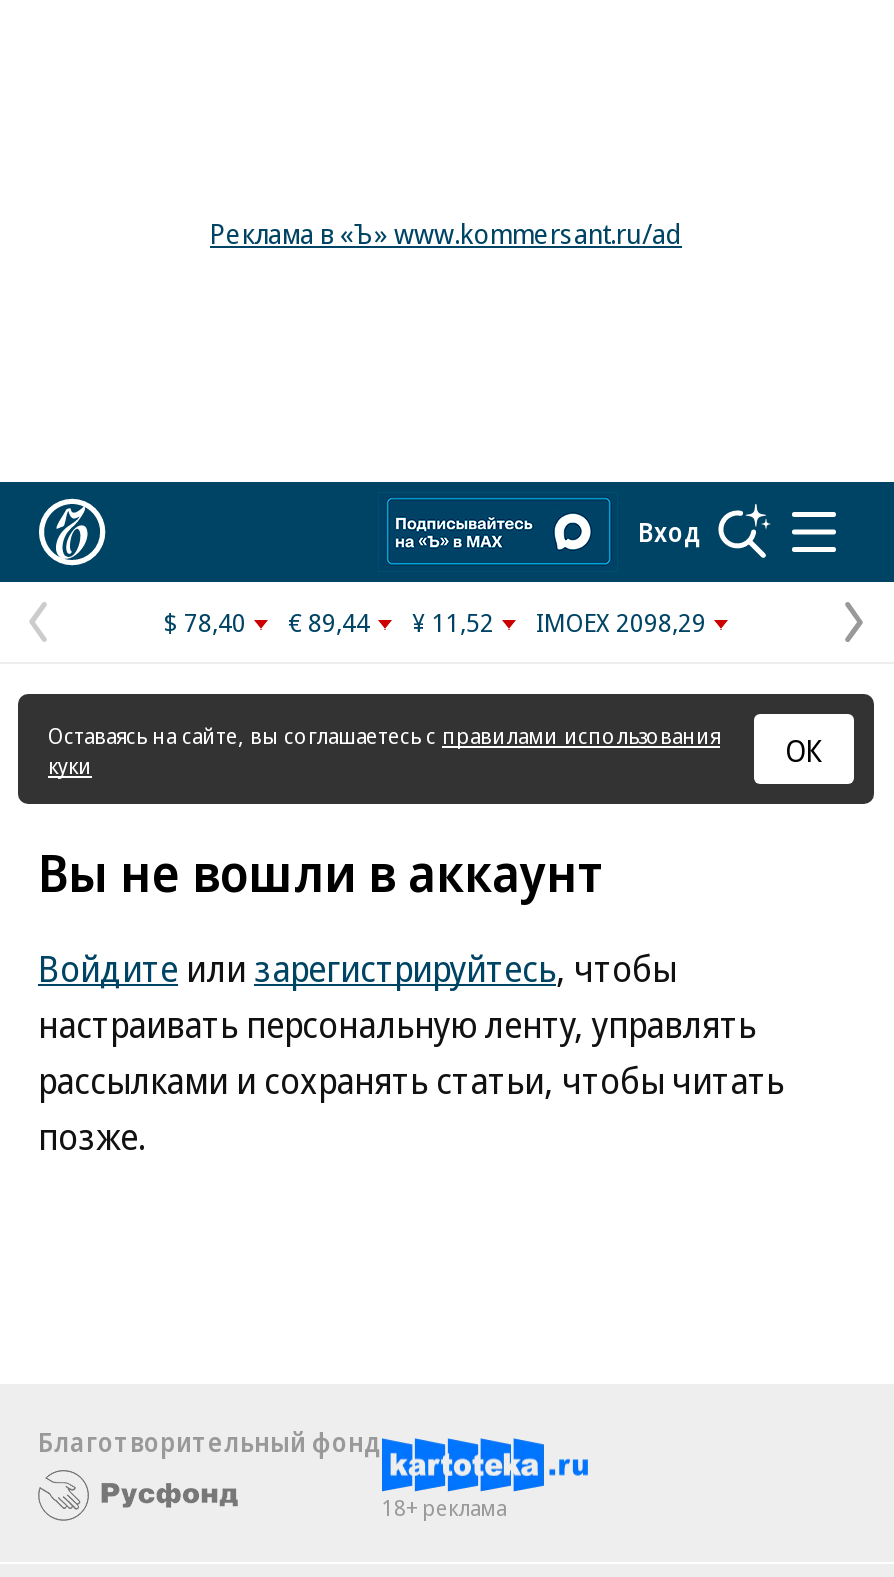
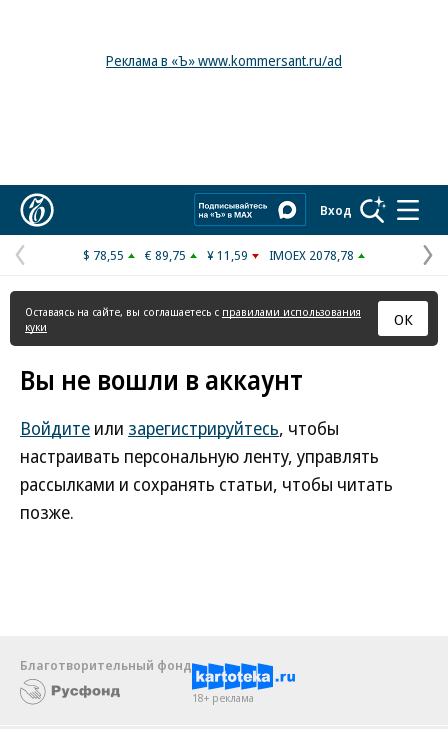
- $ 78,40
+ $ 78,55

- € 89,44
+ € 89,75

- ¥ 11,52
+ ¥ 11,59

- IMOEX 2098,29
+ IMOEX 2078,78
